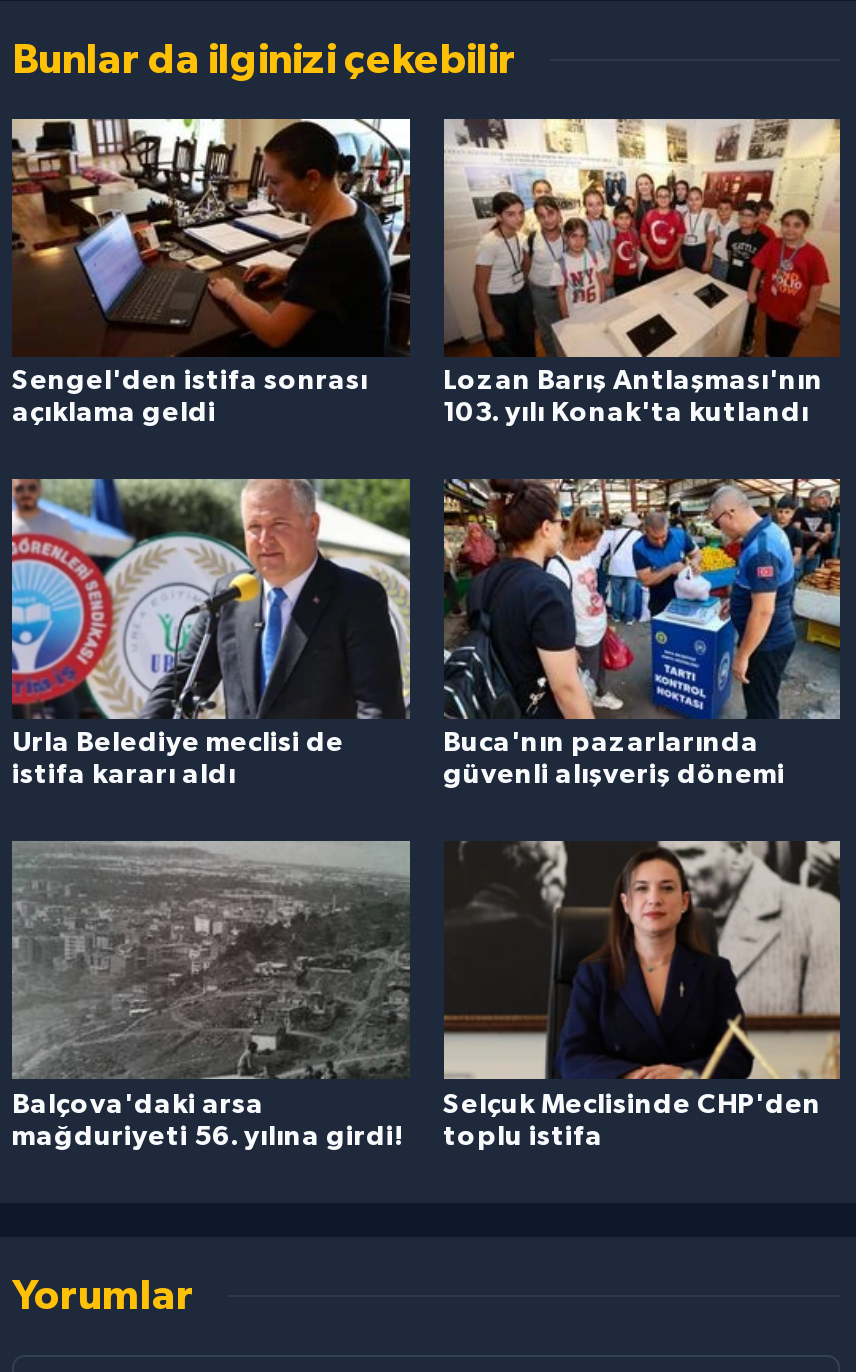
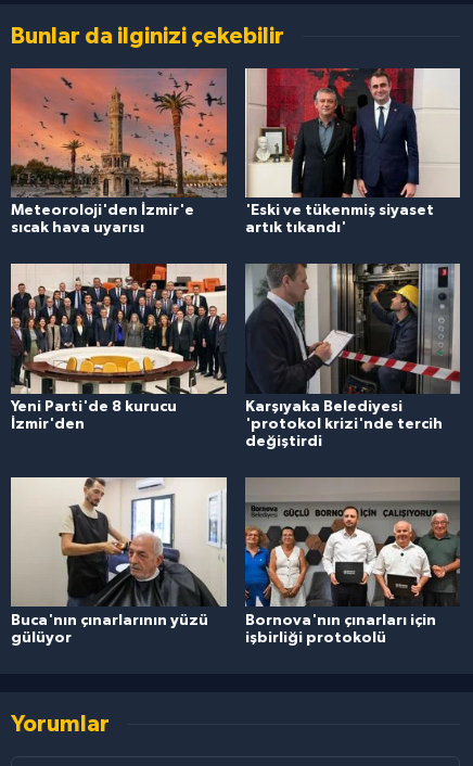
- [image]
- Sengel'den istifa sonrası
- açıklama geldi
+ [image]
+ Meteoroloji'den İzmir'e
+ sıcak hava uyarısı

- [image]
- Lozan Barış Antlaşması'nın
- 103. yılı Konak'ta kutlandı
+ [image]
+ 'Eski ve tükenmiş siyaset
+ artık tıkandı'

- [image]
- Urla Belediye meclisi de
- istifa kararı aldı
+ [image]
+ Yeni Parti'de 8 kurucu
+ İzmir'den

- [image]
- Buca'nın pazarlarında
- güvenli alışveriş dönemi
+ [image]
+ Karşıyaka Belediyesi
+ 'protokol krizi'nde tercih
+ değiştirdi

- [image]
- Balçova'daki arsa
- mağduriyeti 56. yılına girdi!
+ [image]
+ Buca'nın çınarlarının yüzü
+ gülüyor

- [image]
- Selçuk Meclisinde CHP'den
- toplu istifa
+ [image]
+ Bornova'nın çınarları için
+ işbirliği protokolü
